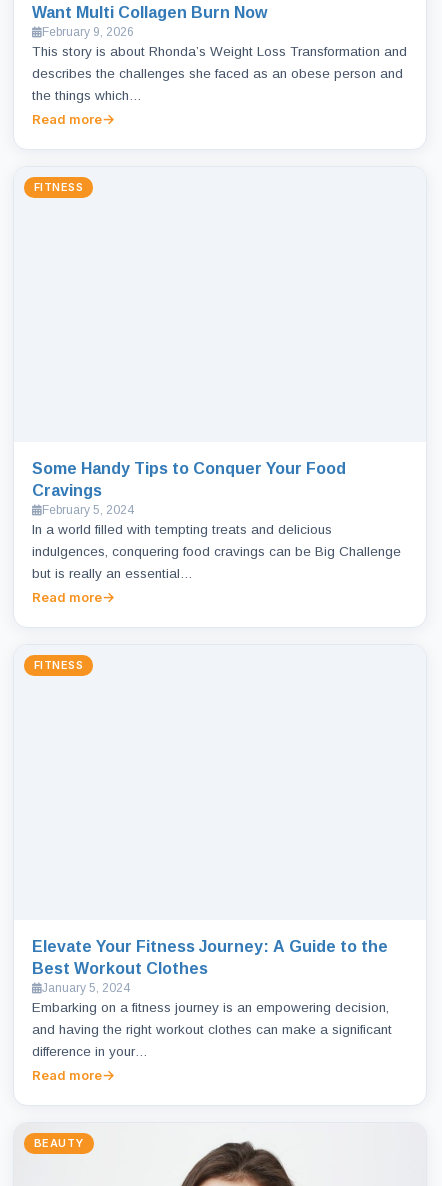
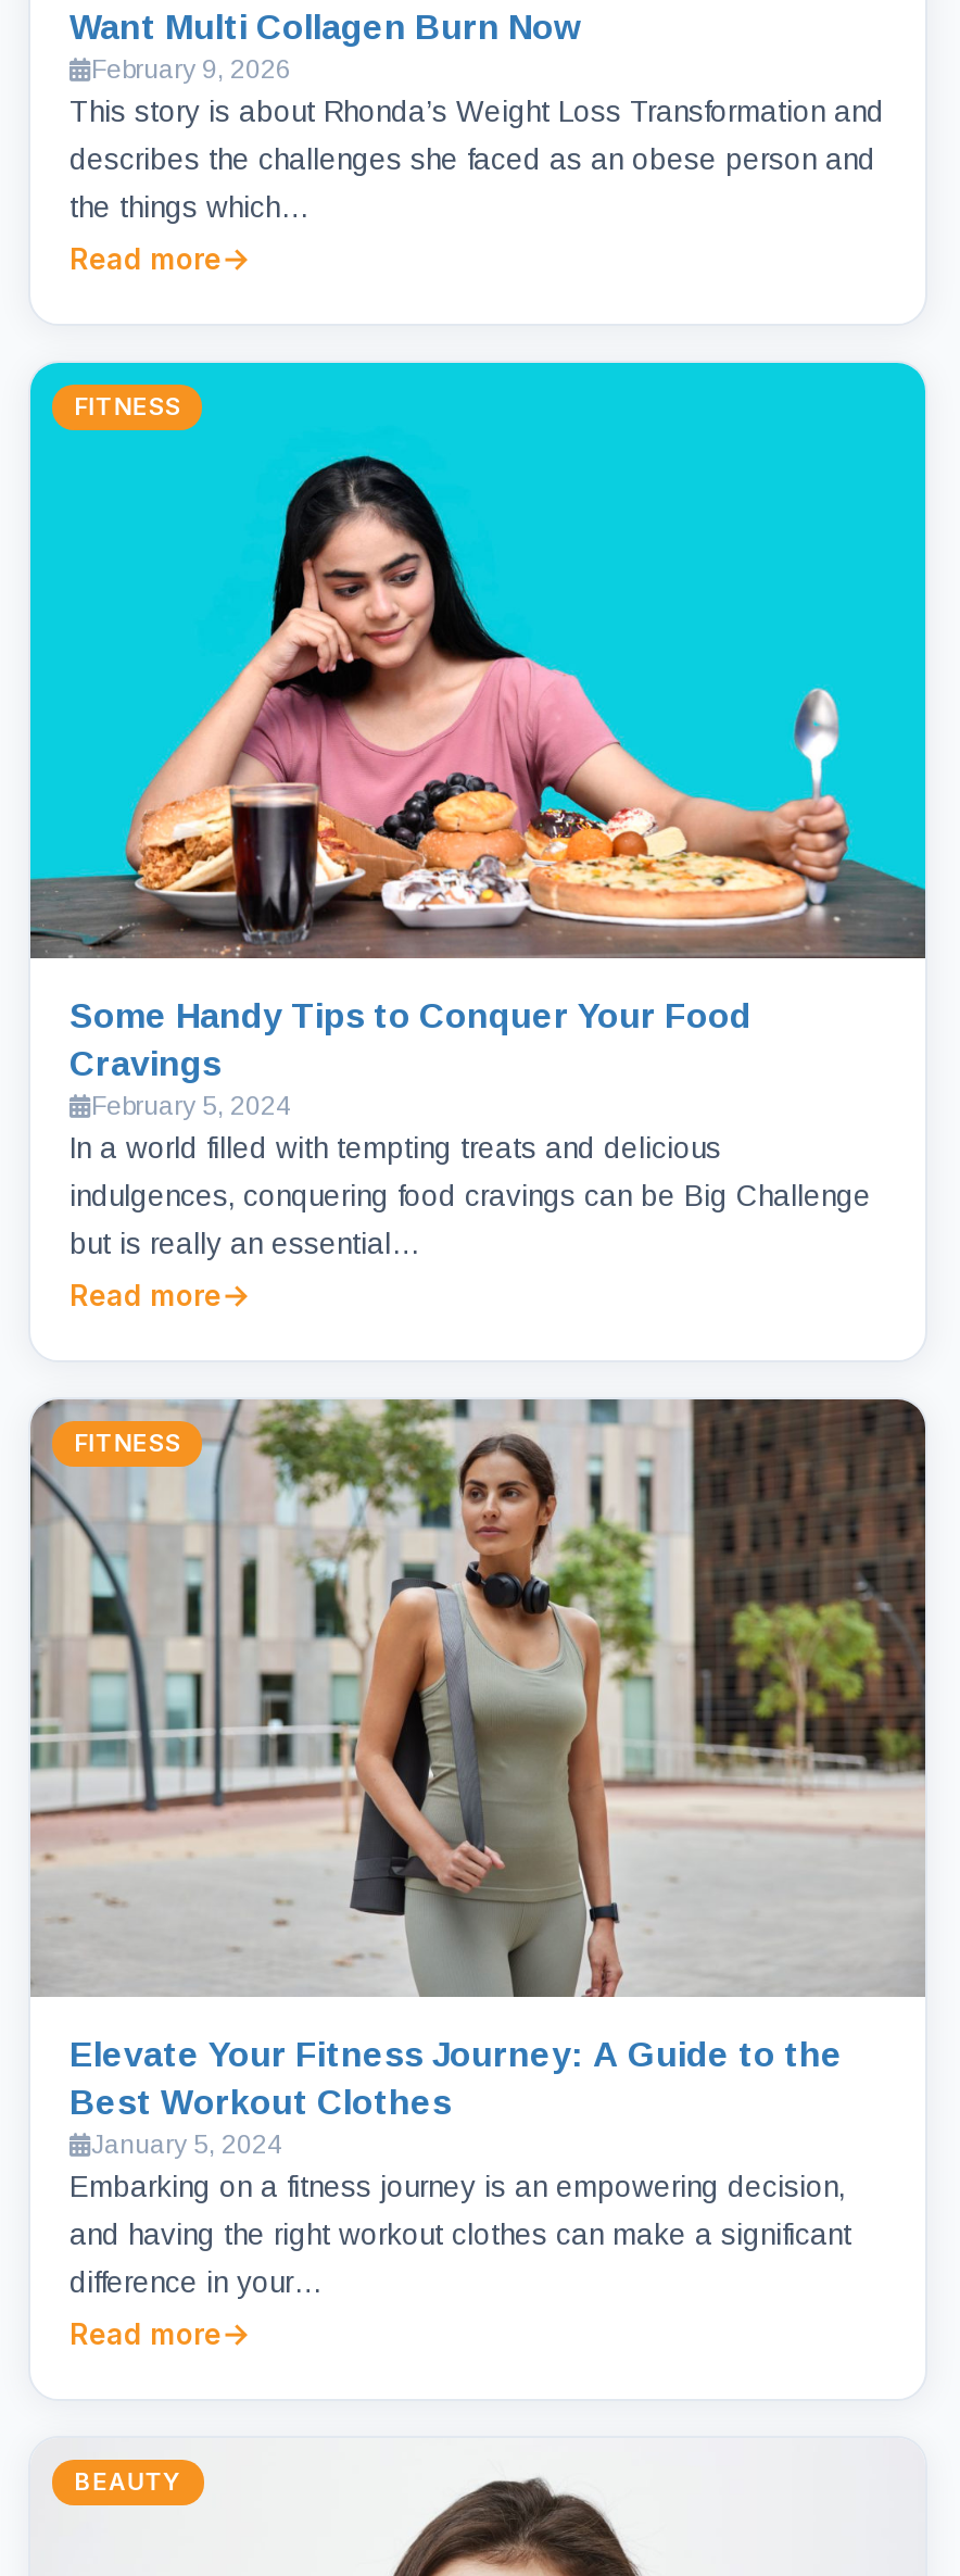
+ [image]

+ [image]
